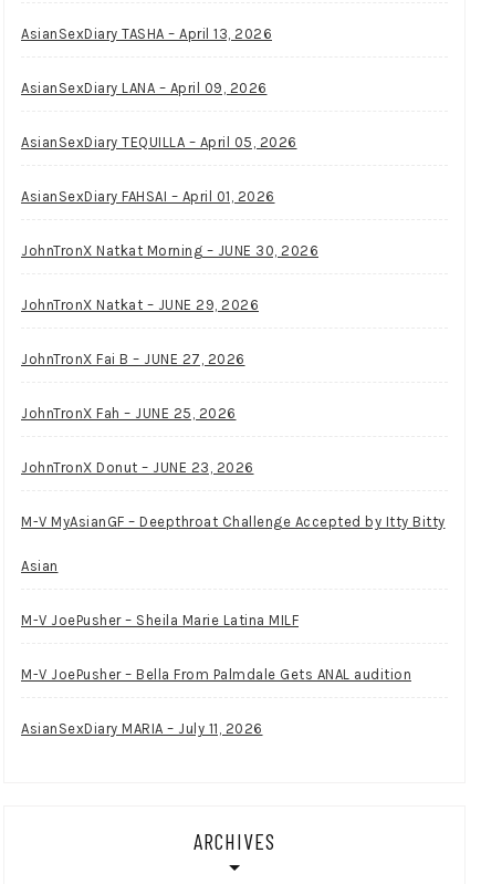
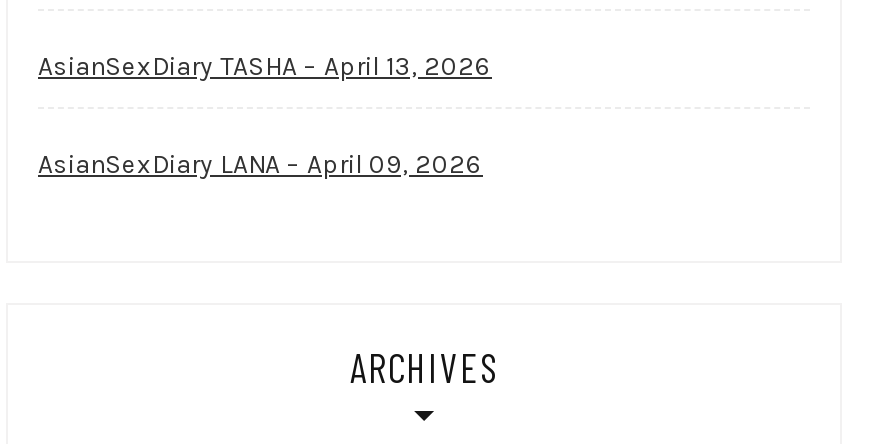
- AsianSexDiary TEQUILLA – April 05, 2026
- AsianSexDiary FAHSAI – April 01, 2026
- JohnTronX Natkat Morning – JUNE 30, 2026
- JohnTronX Natkat – JUNE 29, 2026
- JohnTronX Fai B – JUNE 27, 2026
- JohnTronX Fah – JUNE 25, 2026
- JohnTronX Donut – JUNE 23, 2026
- M-V MyAsianGF – Deepthroat Challenge Accepted by Itty Bitty
- Asian
- M-V JoePusher – Sheila Marie Latina MILF
- M-V JoePusher – Bella From Palmdale Gets ANAL audition
- AsianSexDiary MARIA – July 11, 2026
